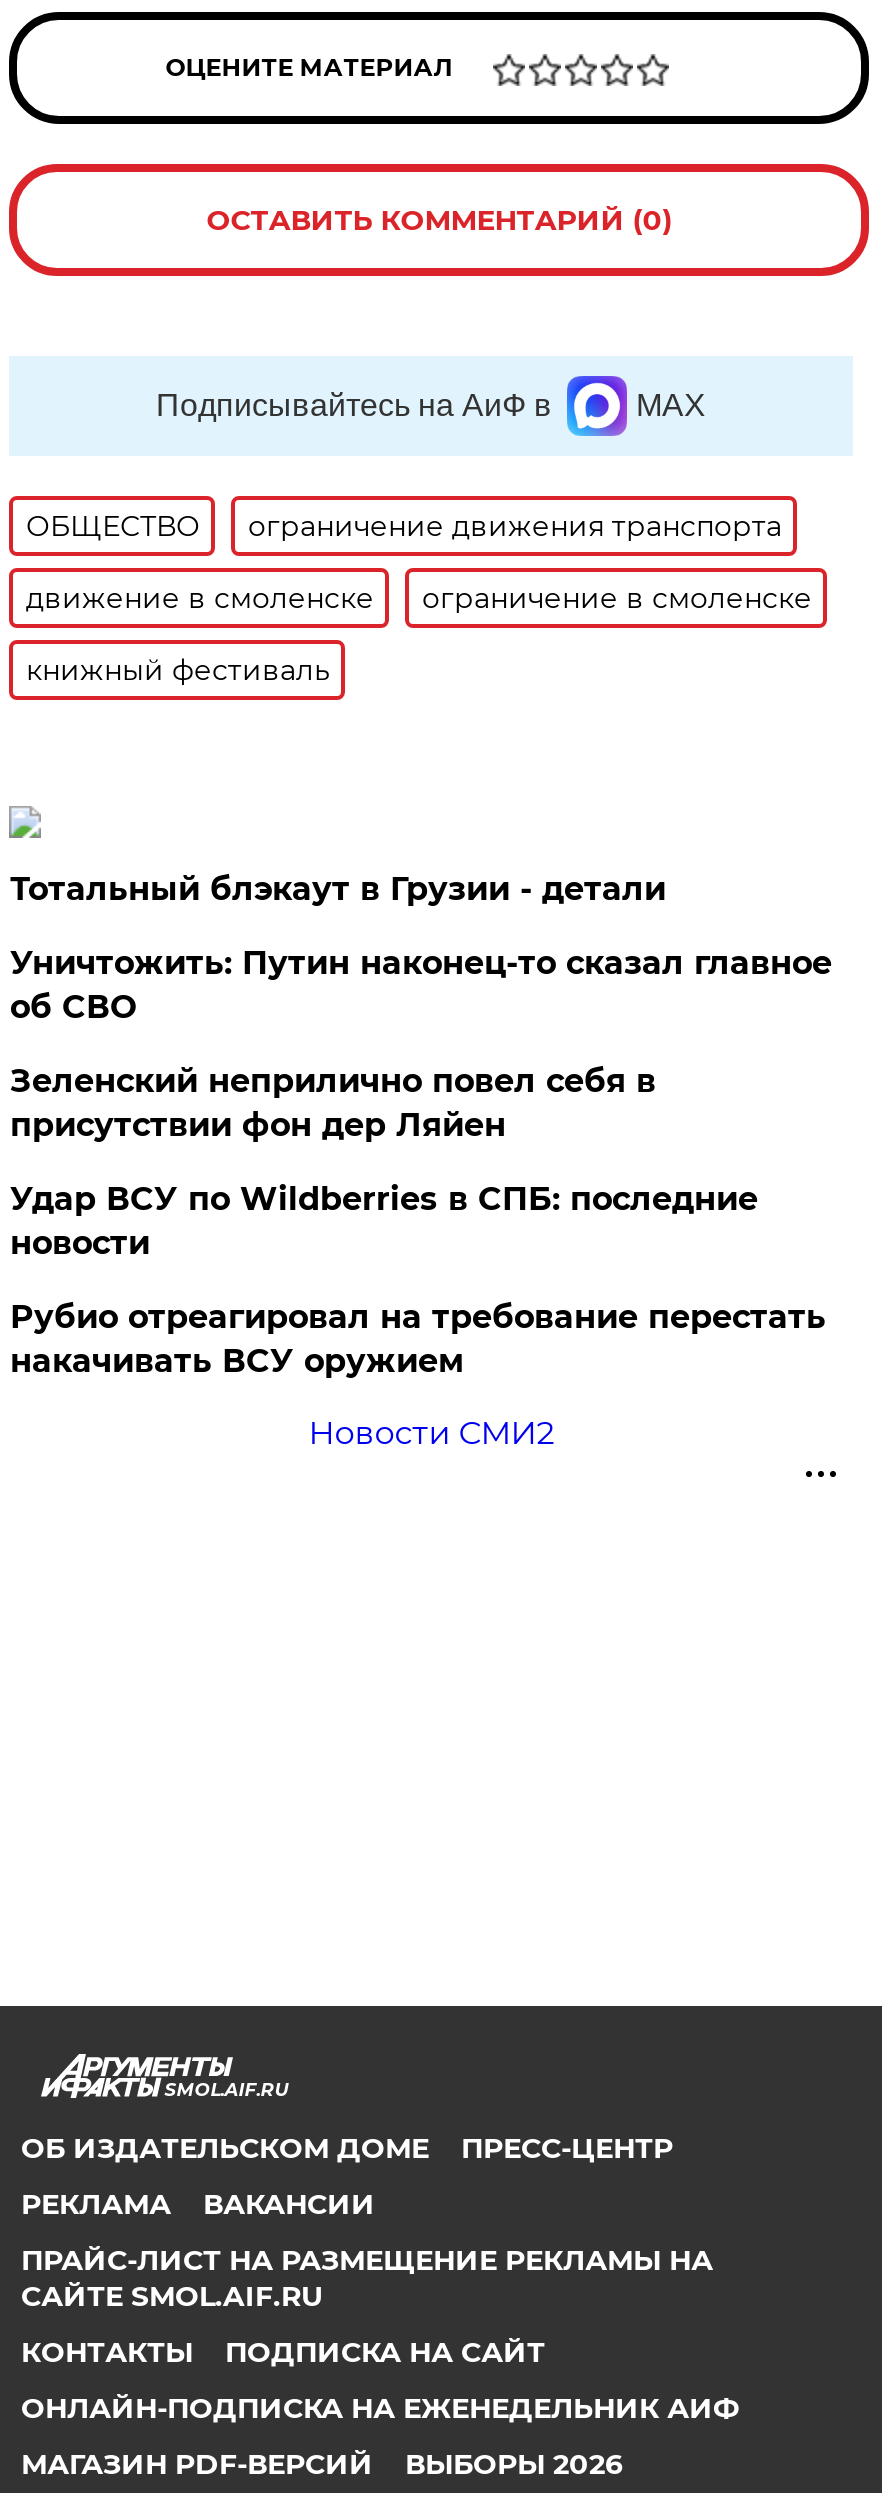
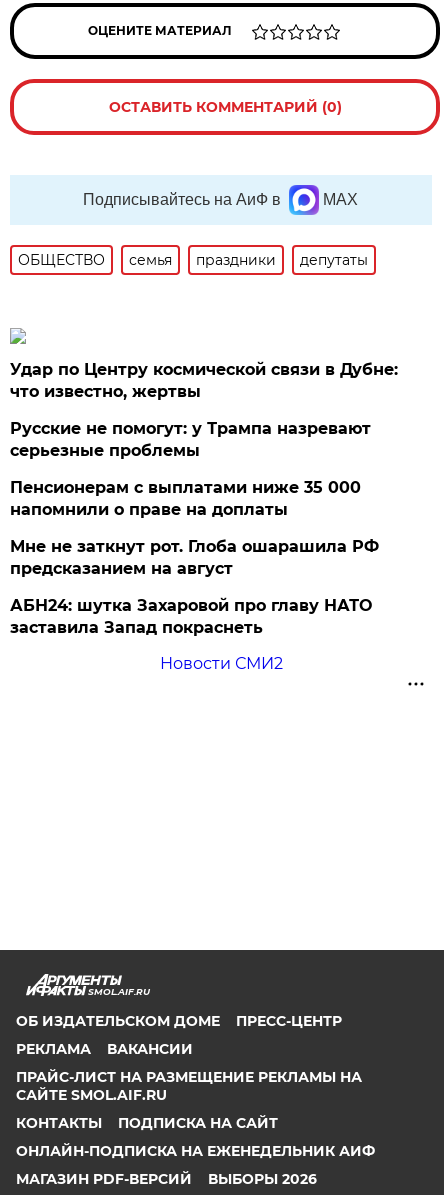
- ограничение движения транспорта
- движение в смоленске
- ограничение в смоленске
- книжный фестиваль
+ семья
+ праздники
+ депутаты

- Тотальный блэкаут в Грузии - детали
- Уничтожить: Путин наконец-то сказал главное
- об СВО
- Зеленский неприлично повел cебя в
- присутствии фон дер Ляйен
- Удар ВСУ по Wildberries в СПБ: последние
- новости
- Рубио отреагировал на требование перестать
- накачивать ВСУ оружием
+ Удар по Центру космической связи в Дубне:
+ что известно, жертвы
+ Русские не помогут: у Трампа назревают
+ серьезные проблемы
+ Пенсионерам с выплатами ниже 35 000
+ напомнили о праве на доплаты
+ Мне не заткнут рот. Глоба ошарашила РФ
+ предсказанием на август
+ АБН24: шутка Захаровой про главу НАТО
+ заставила Запад покраснеть
